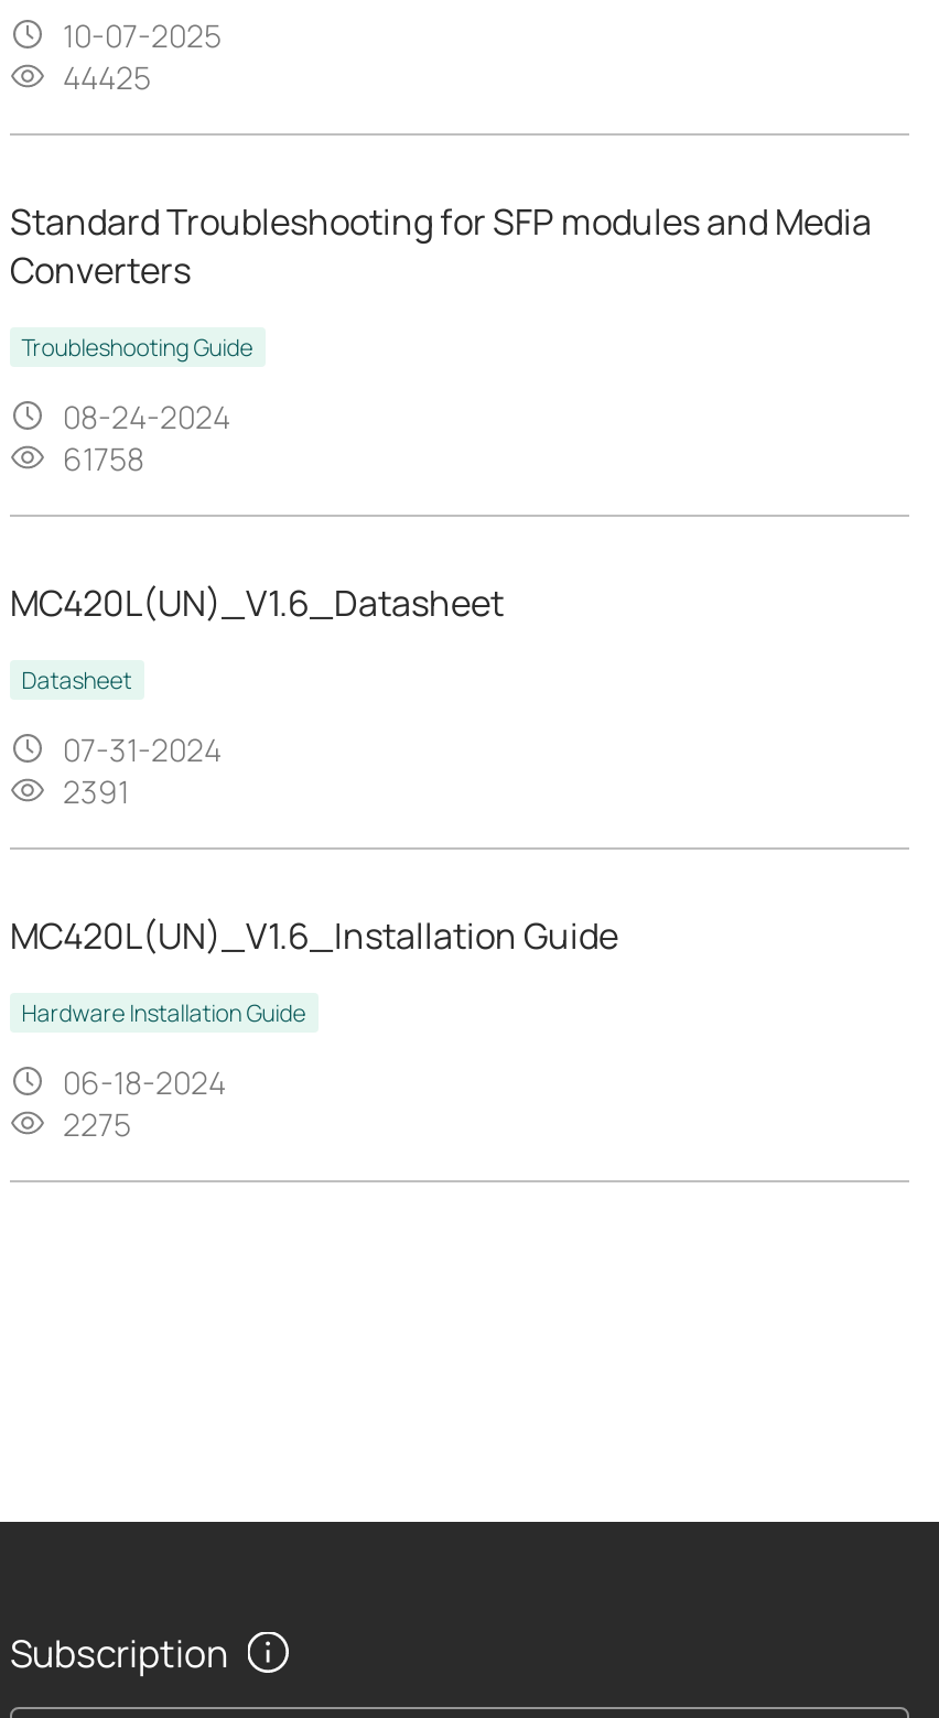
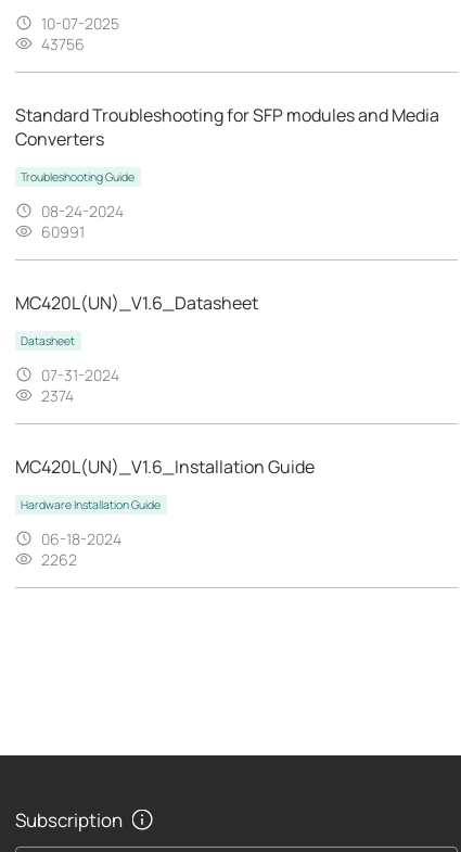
- 44425
+ 43756

- 61758
+ 60991

- 2391
+ 2374

- 2275
+ 2262
